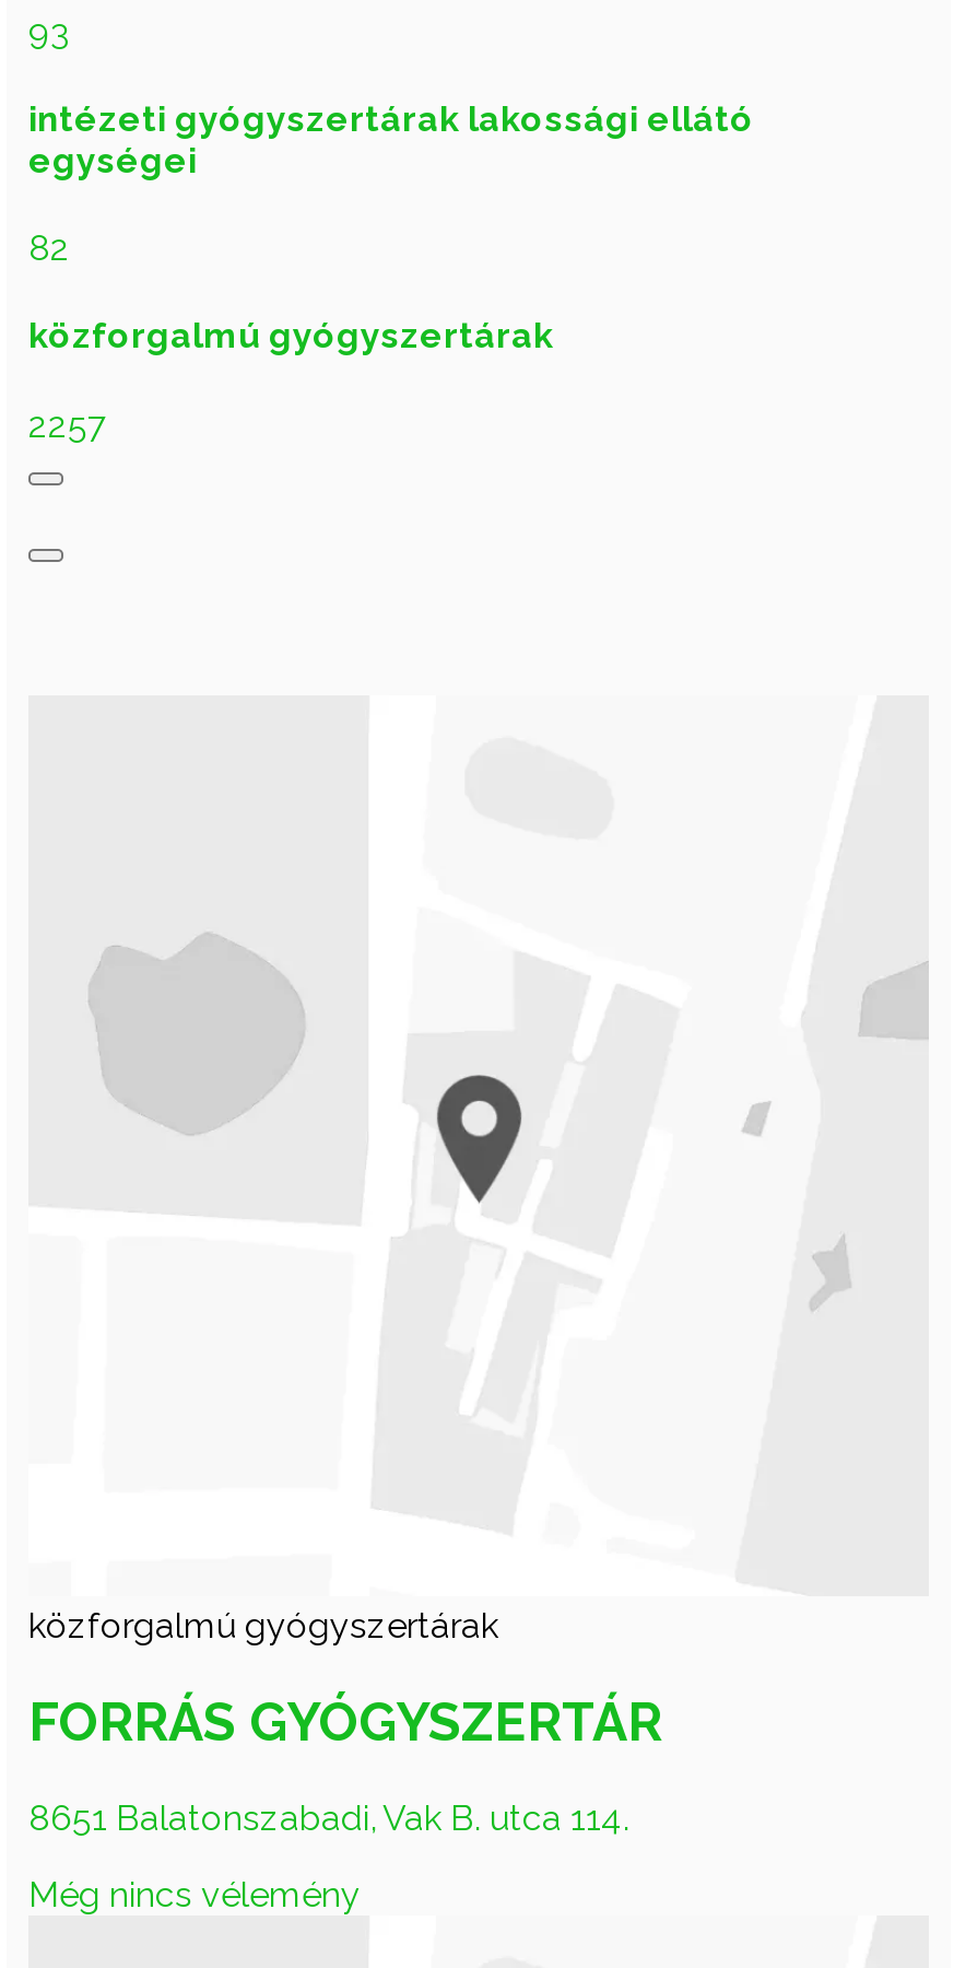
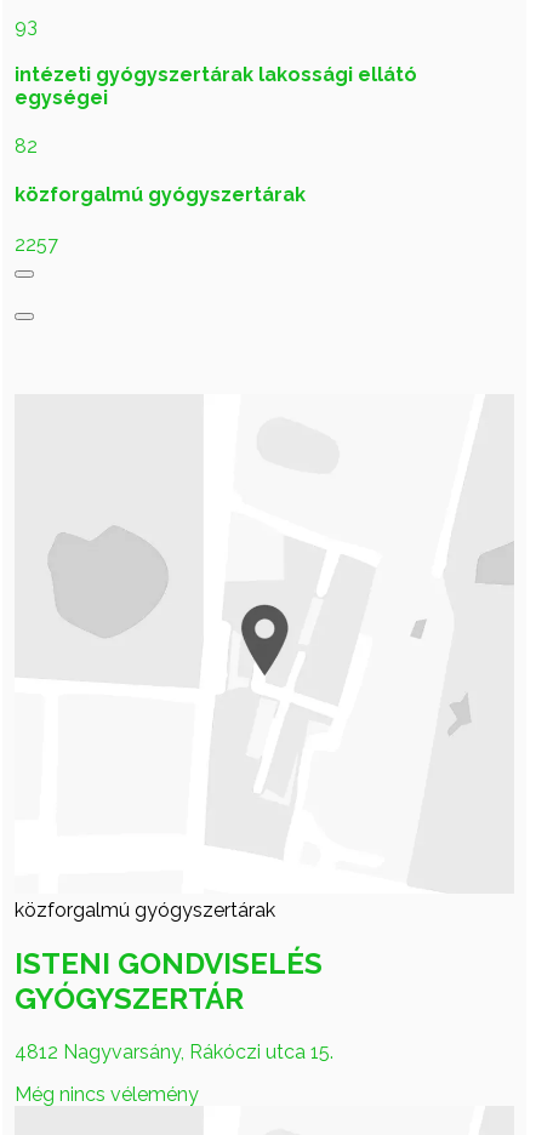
- FORRÁS GYÓGYSZERTÁR
+ ISTENI GONDVISELÉS
+ GYÓGYSZERTÁR

- 8651 Balatonszabadi, Vak B. utca 114.
+ 4812 Nagyvarsány, Rákóczi utca 15.
